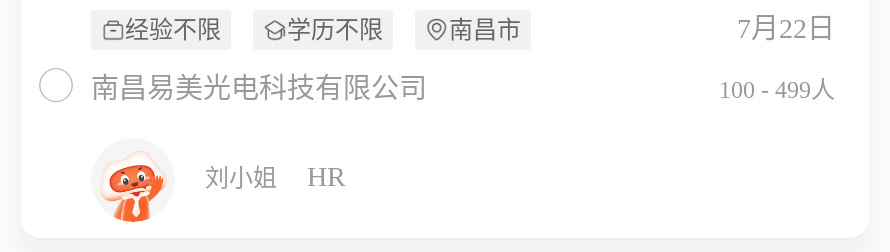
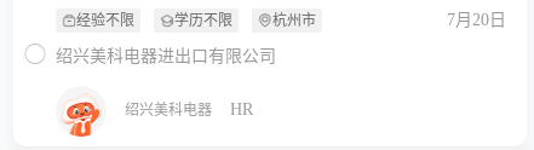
- 南昌市
- 7月22日
+ 杭州市
+ 7月20日

- 南昌易美光电科技有限公司
- 100 - 499人
+ 绍兴美科电器进出口有限公司

- 刘小姐
+ 绍兴美科电器
